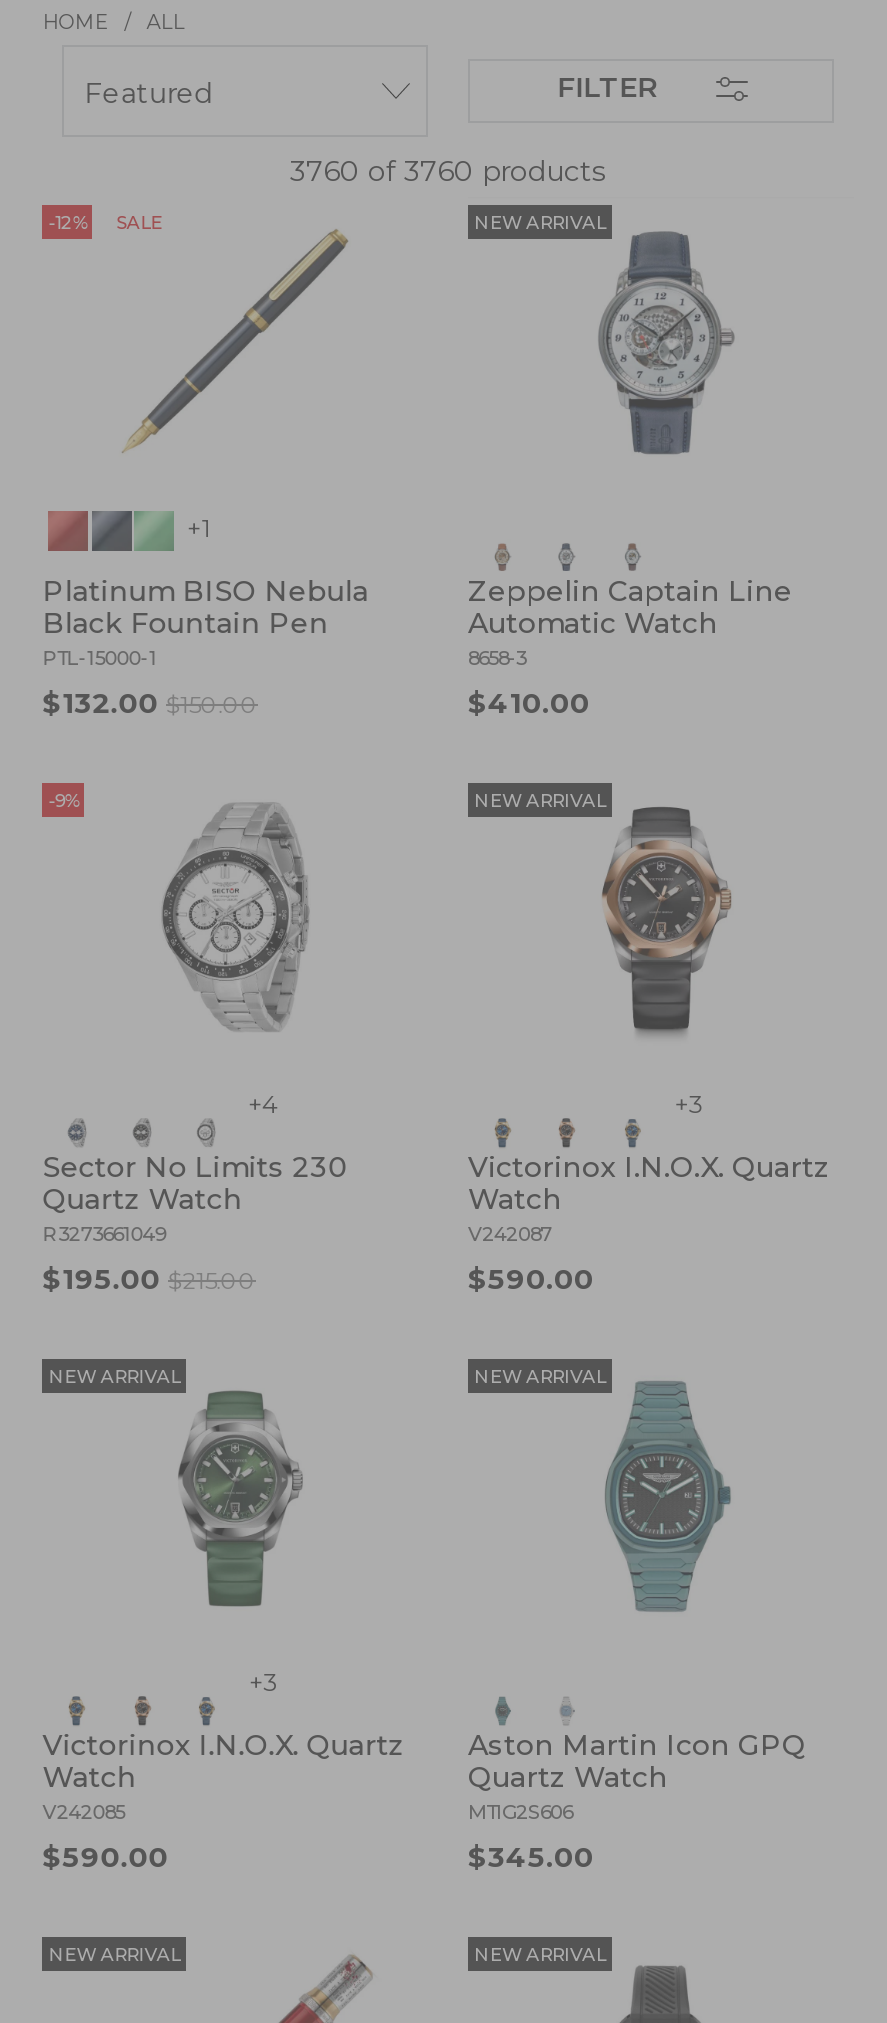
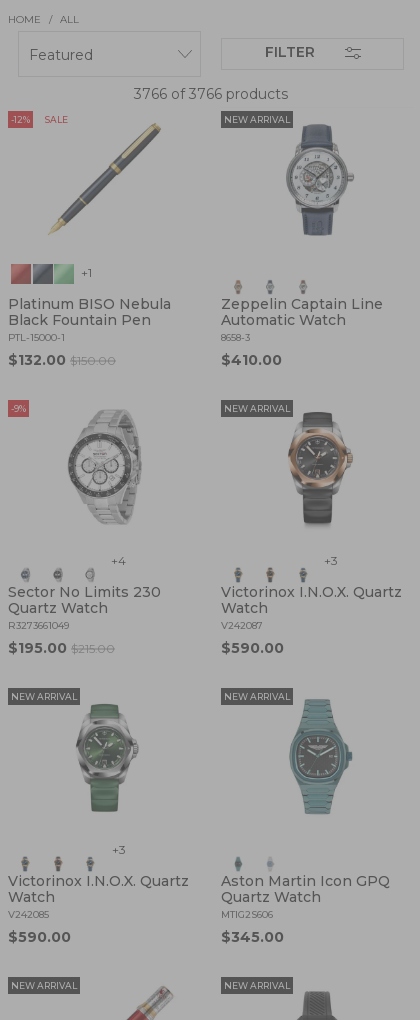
- 3760 of 3760 products
+ 3766 of 3766 products
